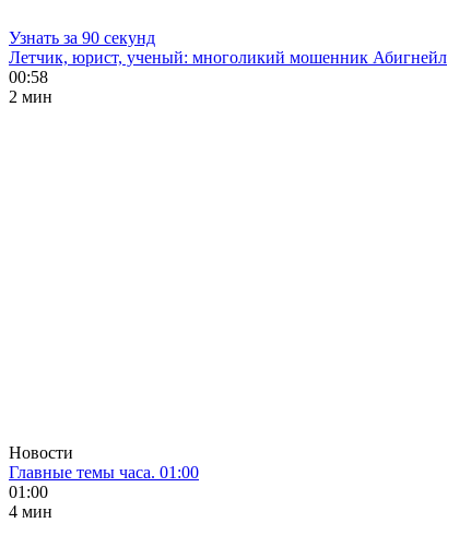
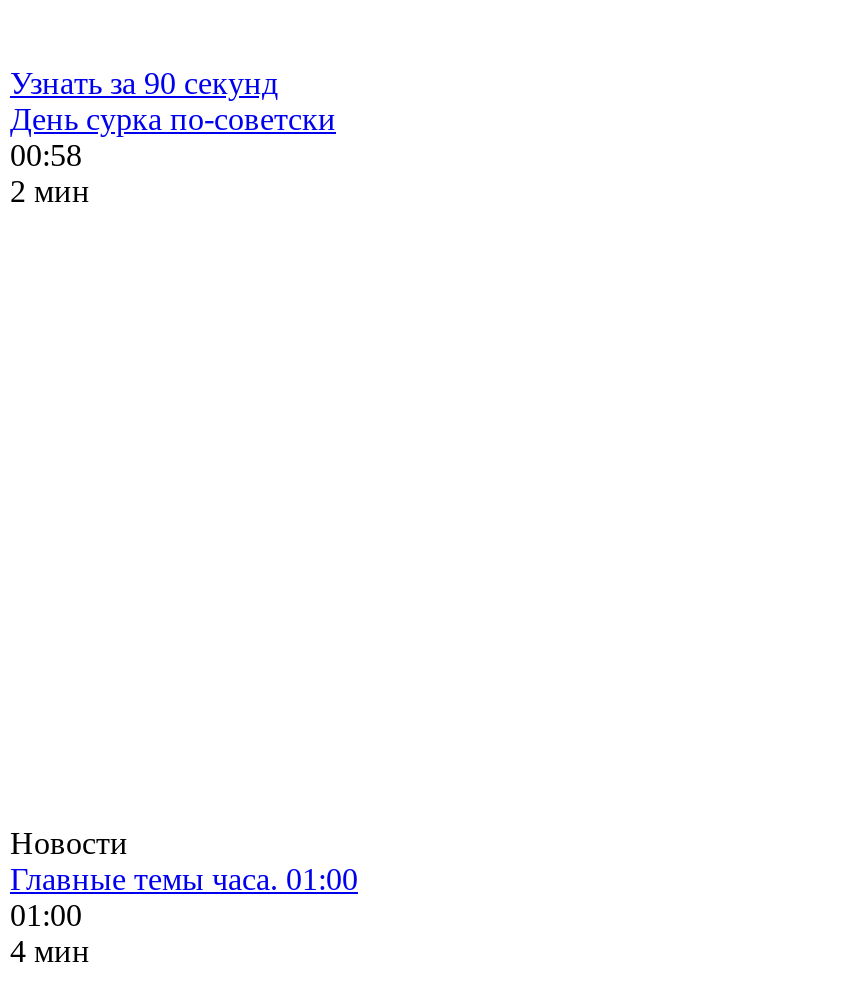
- Летчик, юрист, ученый: многоликий мошенник Абигнейл
+ День сурка по-советски
